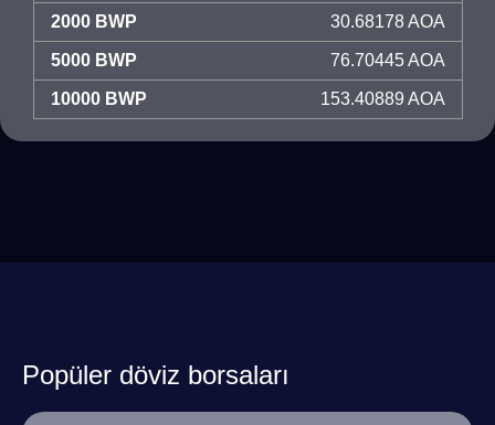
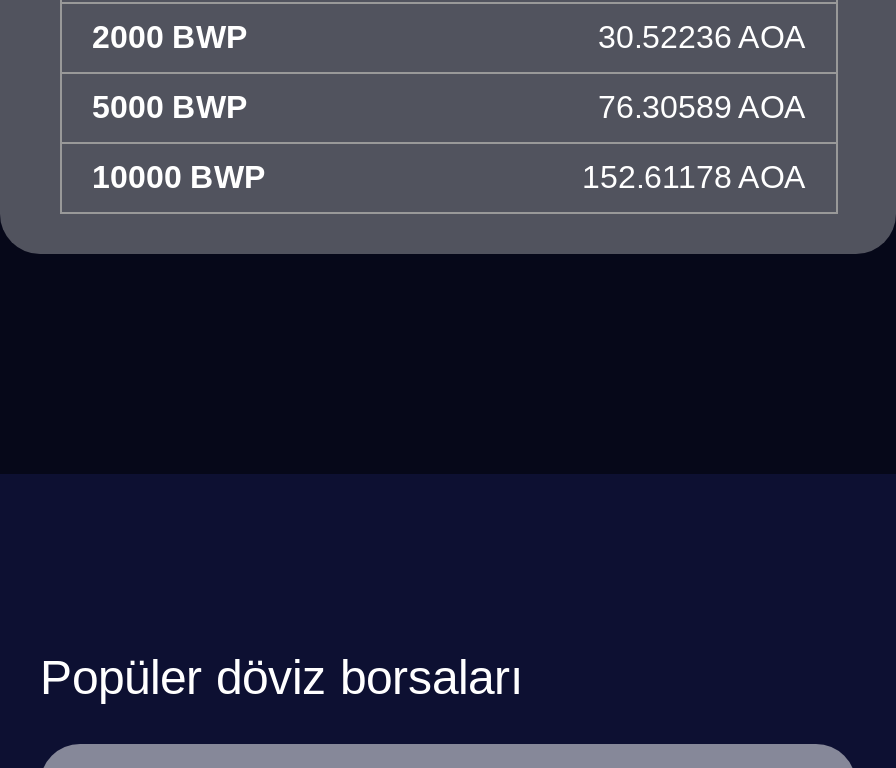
- 30.68178 AOA
+ 30.52236 AOA

- 76.70445 AOA
+ 76.30589 AOA

- 153.40889 AOA
+ 152.61178 AOA
